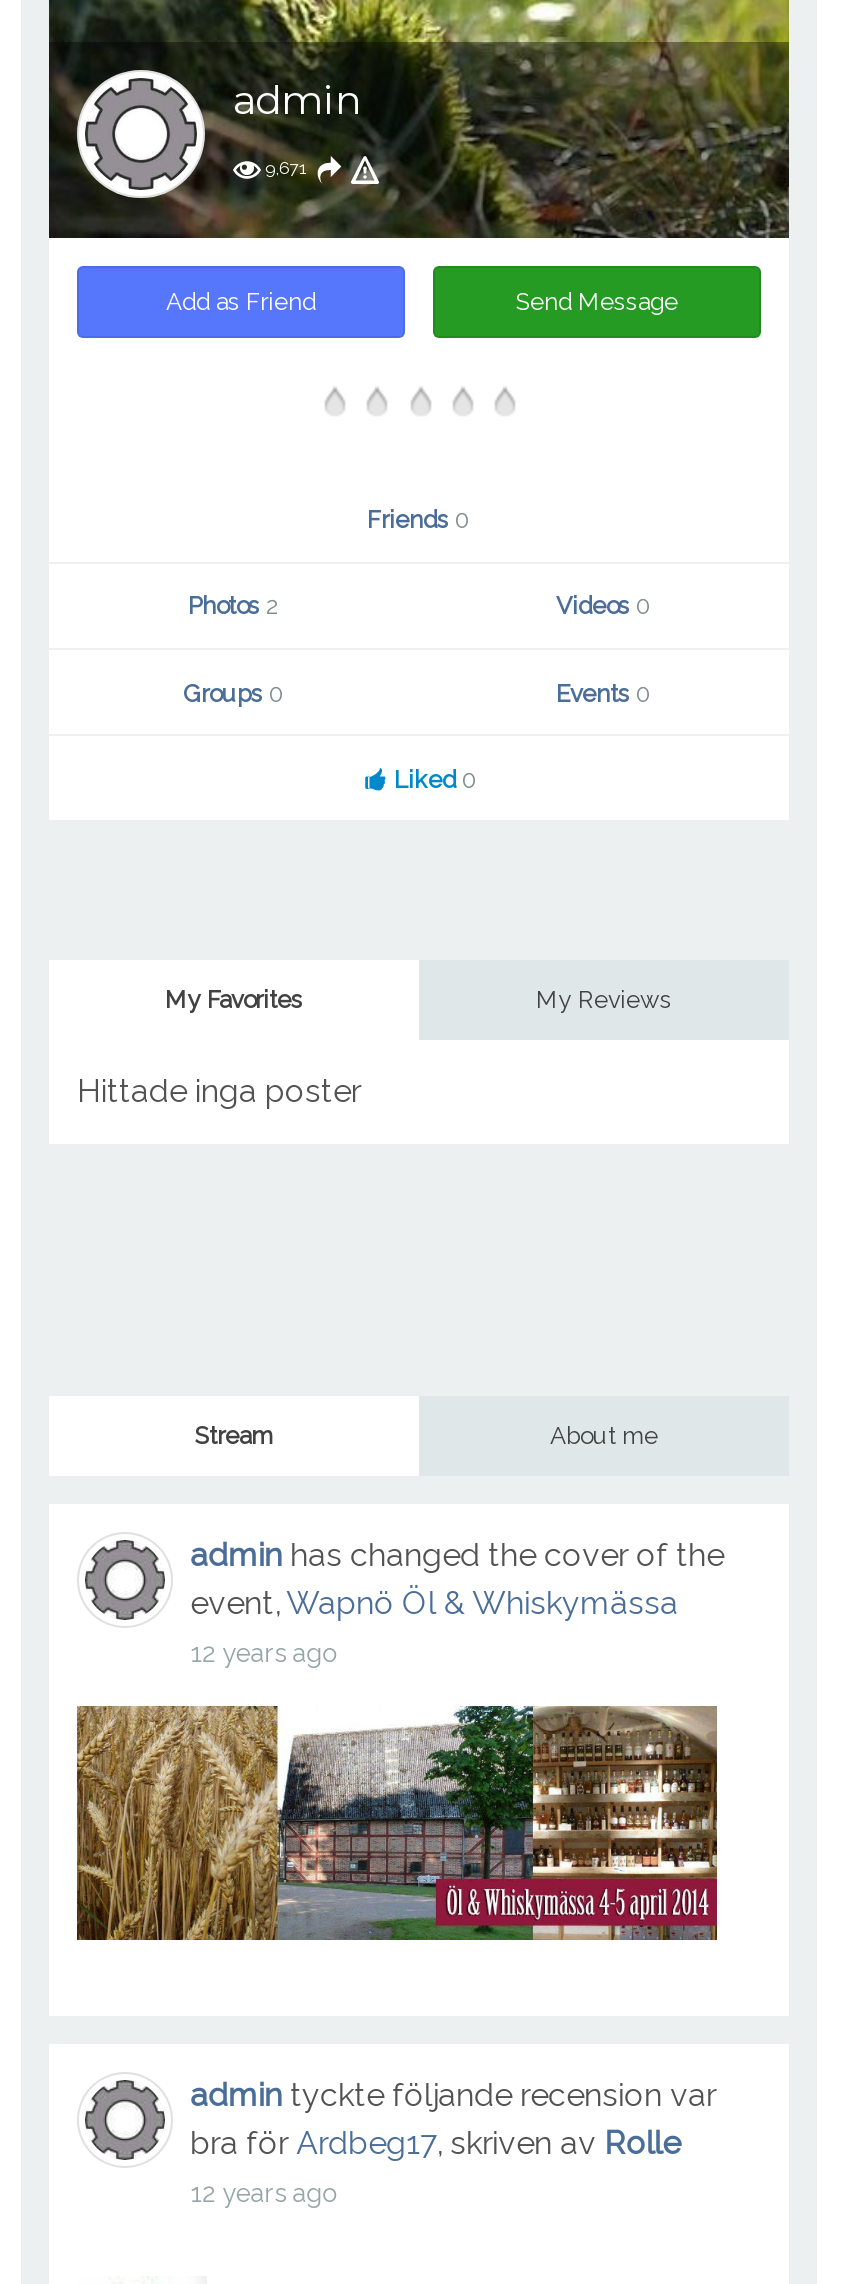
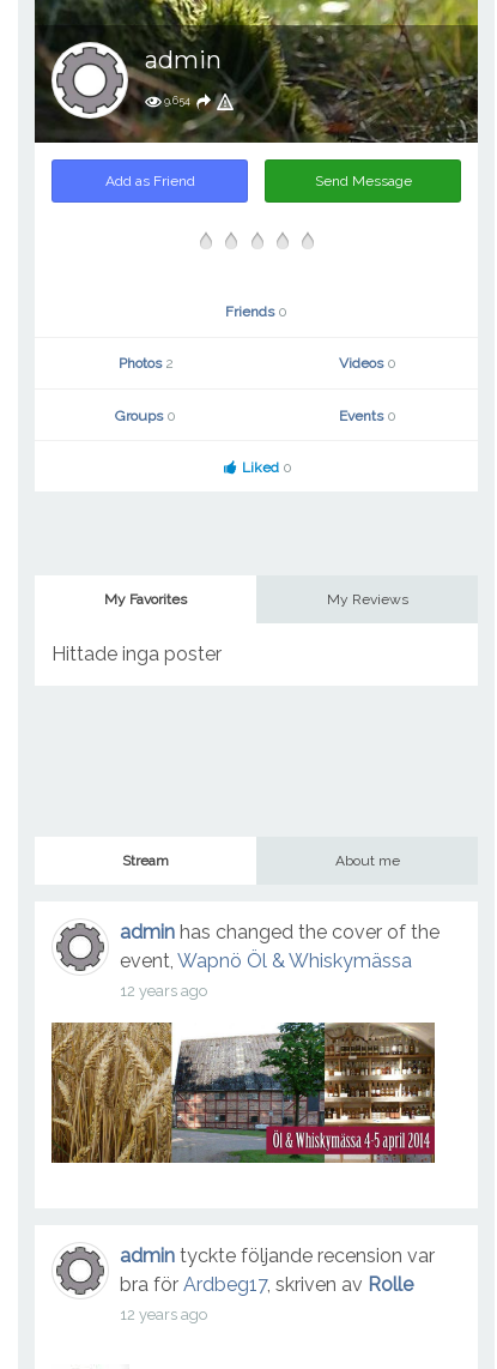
- 9,671
+ 9,654
